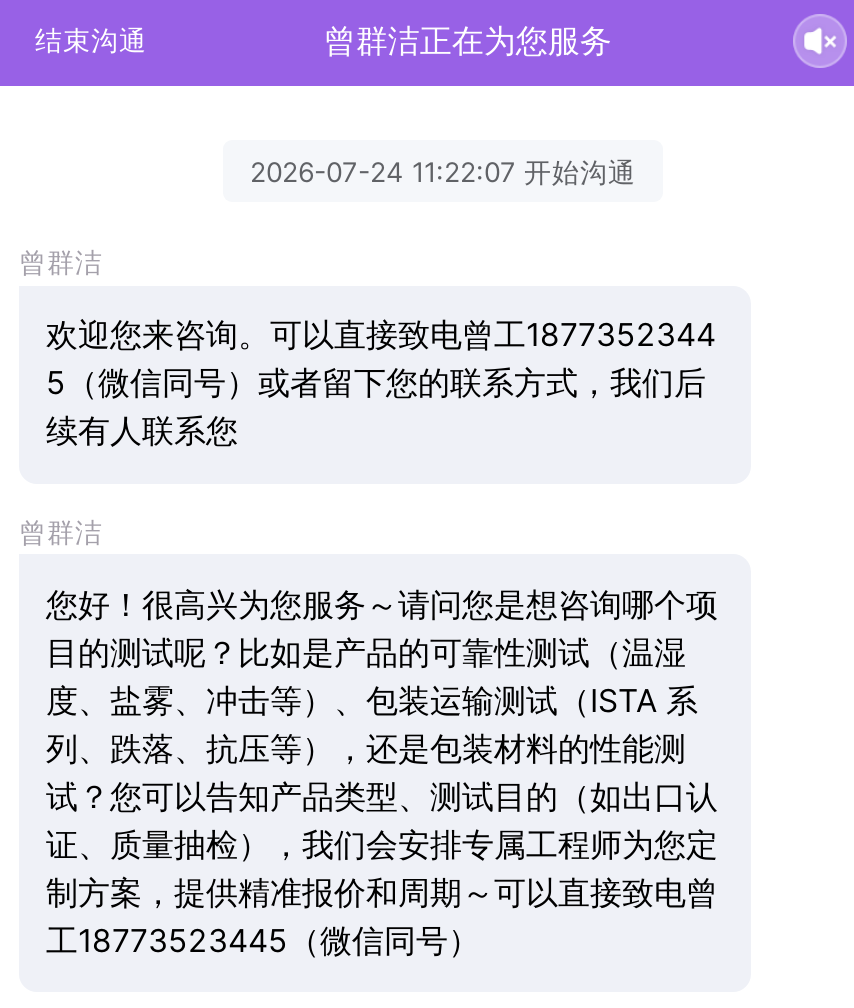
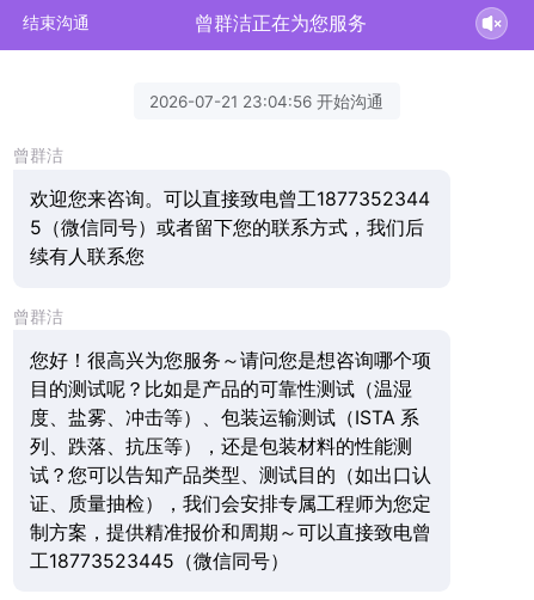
- 2026-07-24 11:22:07 开始沟通
+ 2026-07-21 23:04:56 开始沟通
